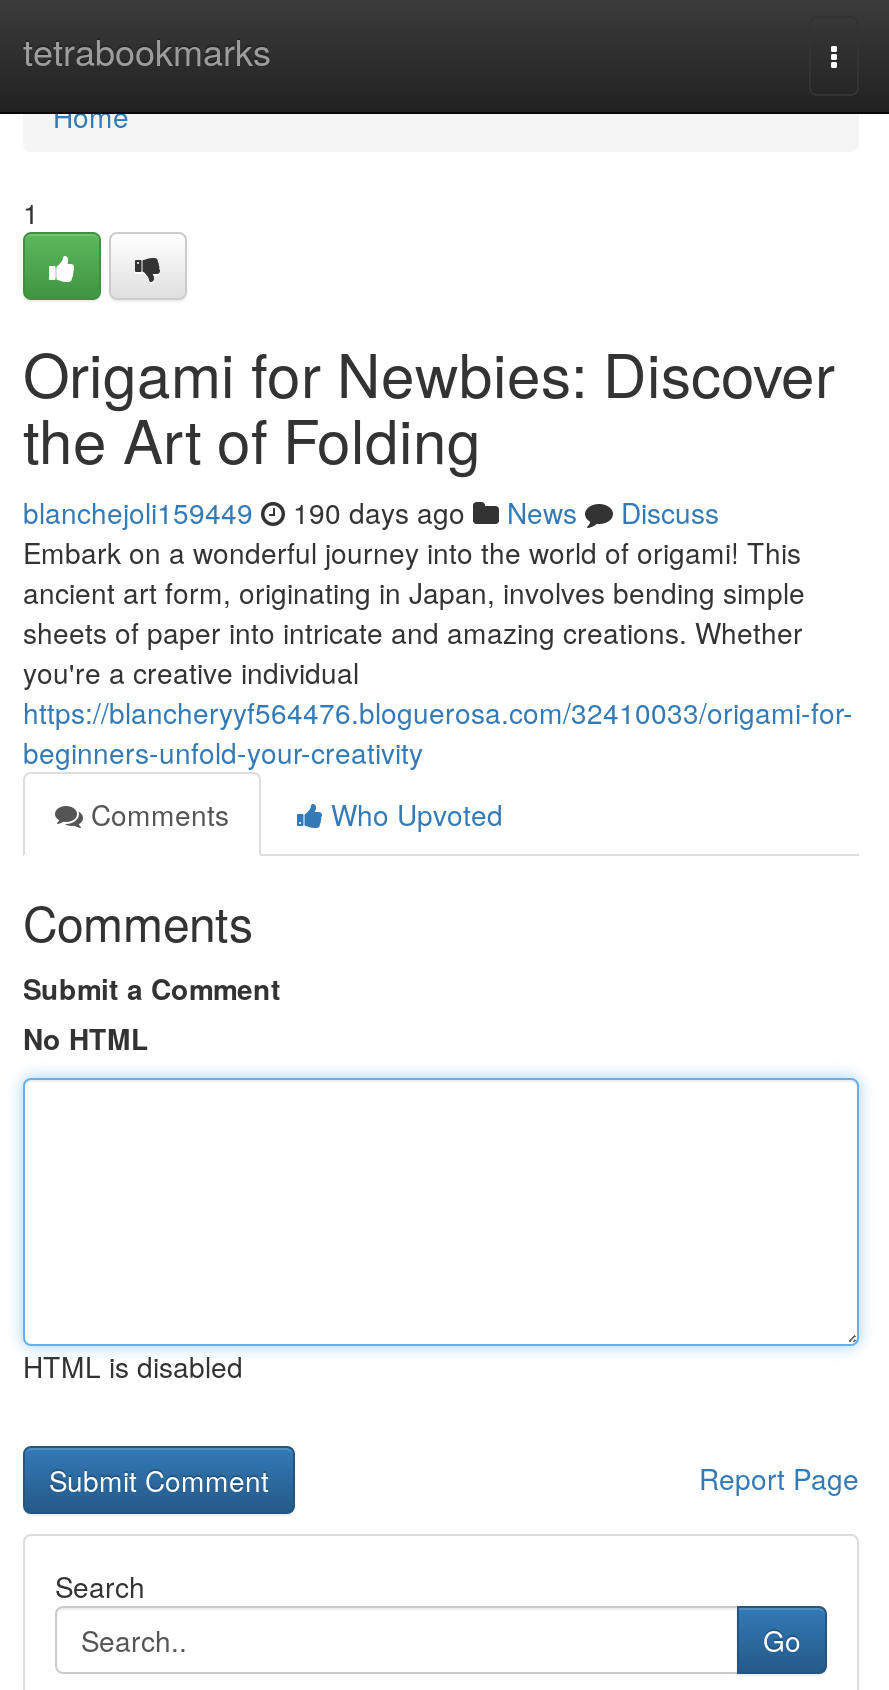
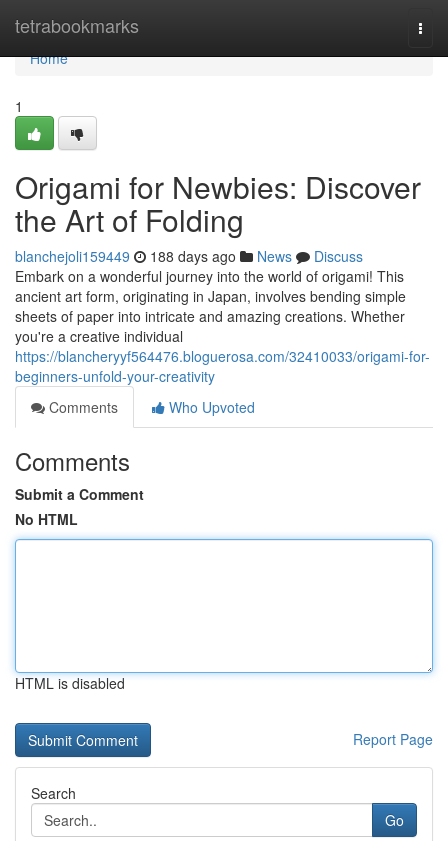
- blanchejoli159449 190 days ago News Discuss
+ blanchejoli159449 188 days ago News Discuss
